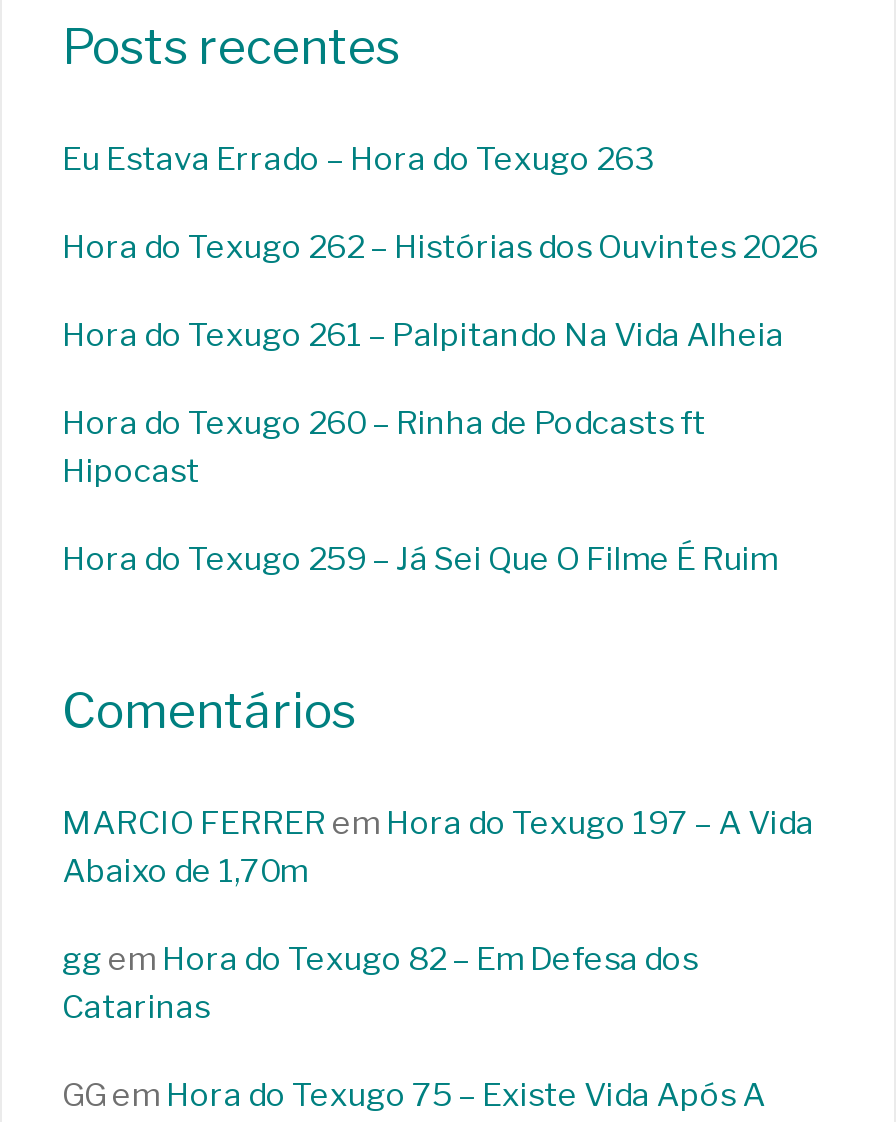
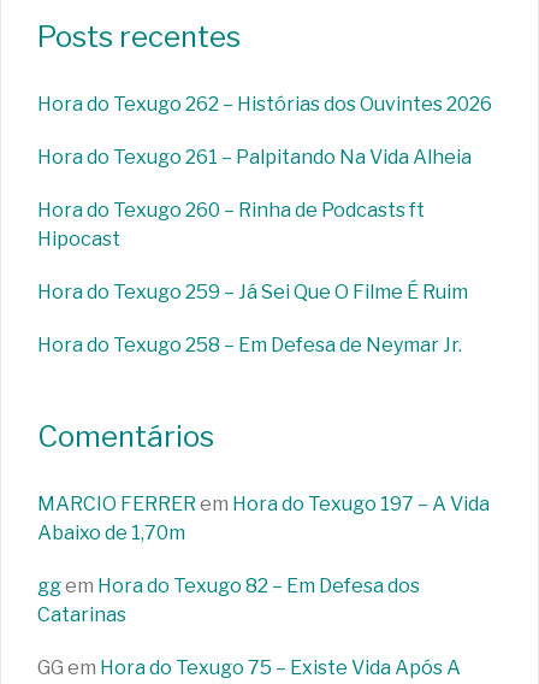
- Eu Estava Errado – Hora do Texugo 263

moved up: Hora do Texugo 262 – Histórias dos Ouvintes 2026 | Hora do Texugo 261 – Palpitando Na Vida Alheia | Hora do Texugo 260 – Rinha de Podcasts ft | Hipocast | Hora do Texugo 259 – Já Sei Que O Filme É Ruim

+ Hora do Texugo 258 – Em Defesa de Neymar Jr.
